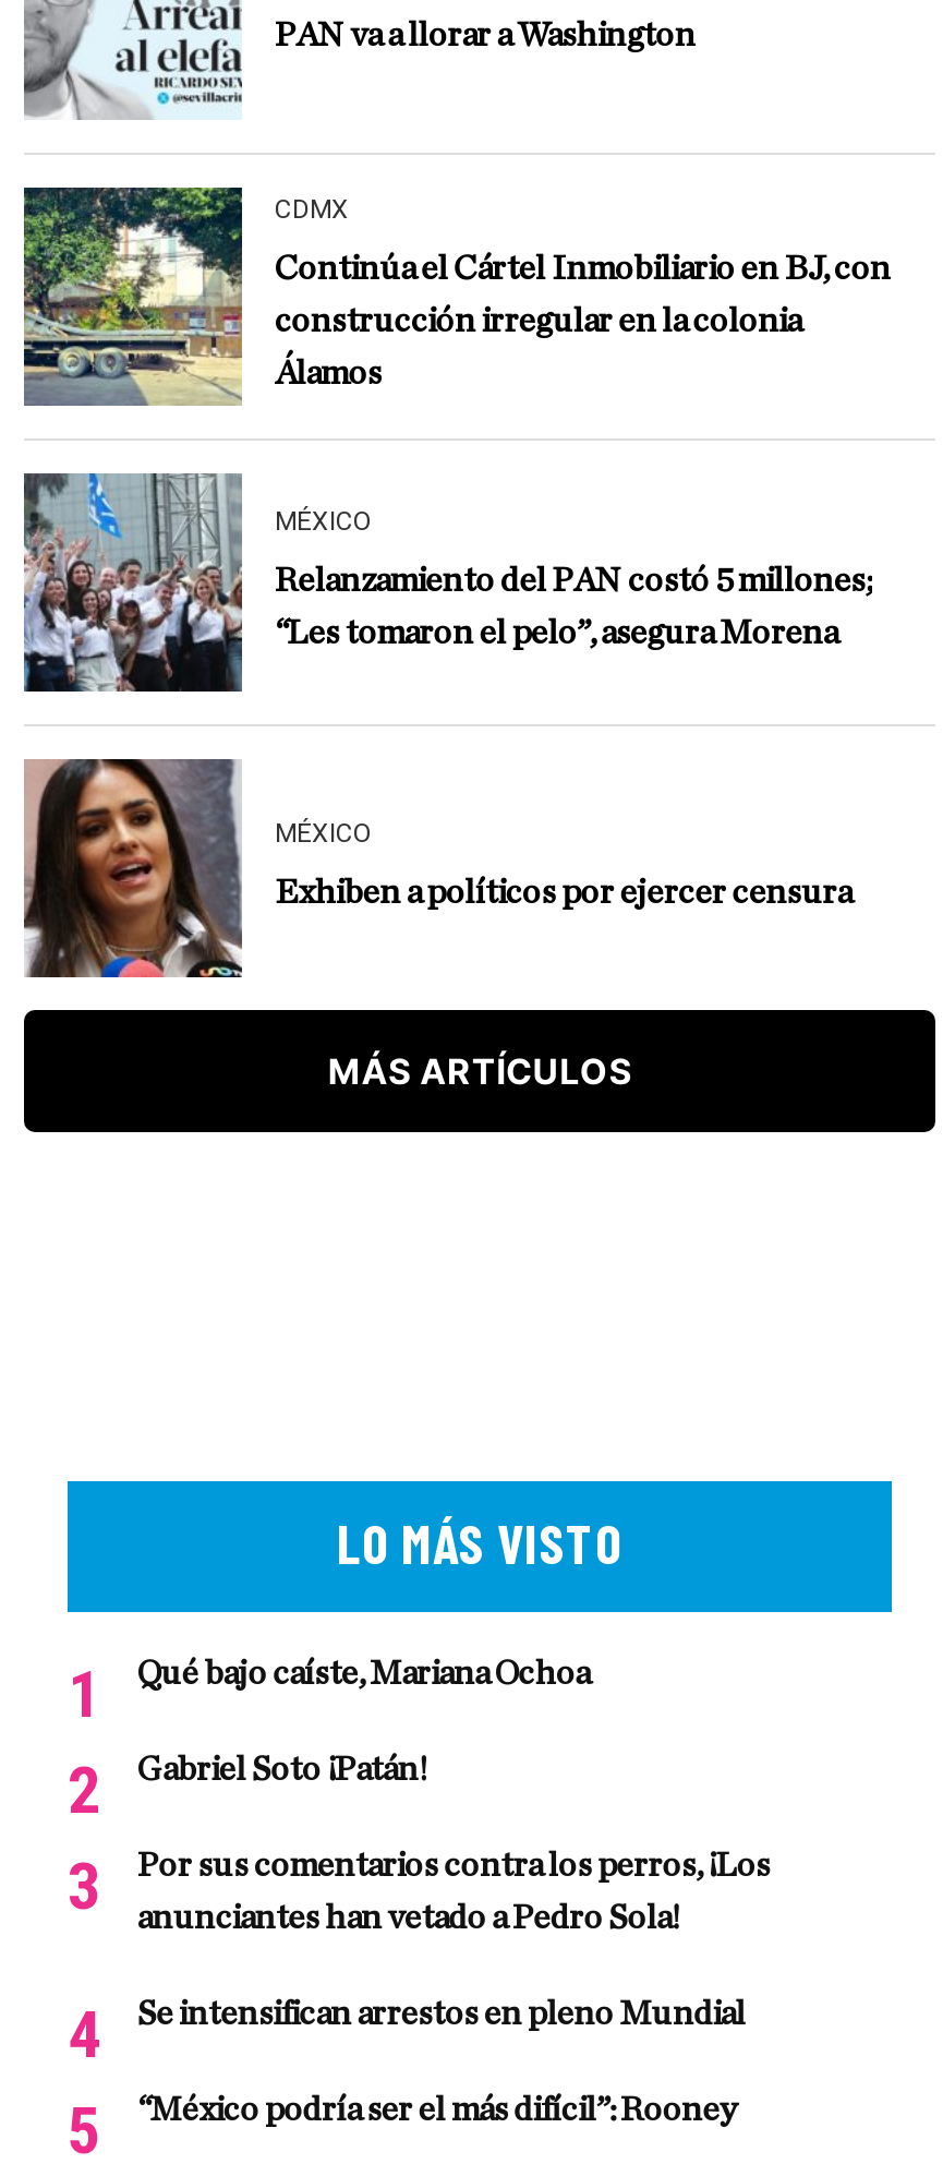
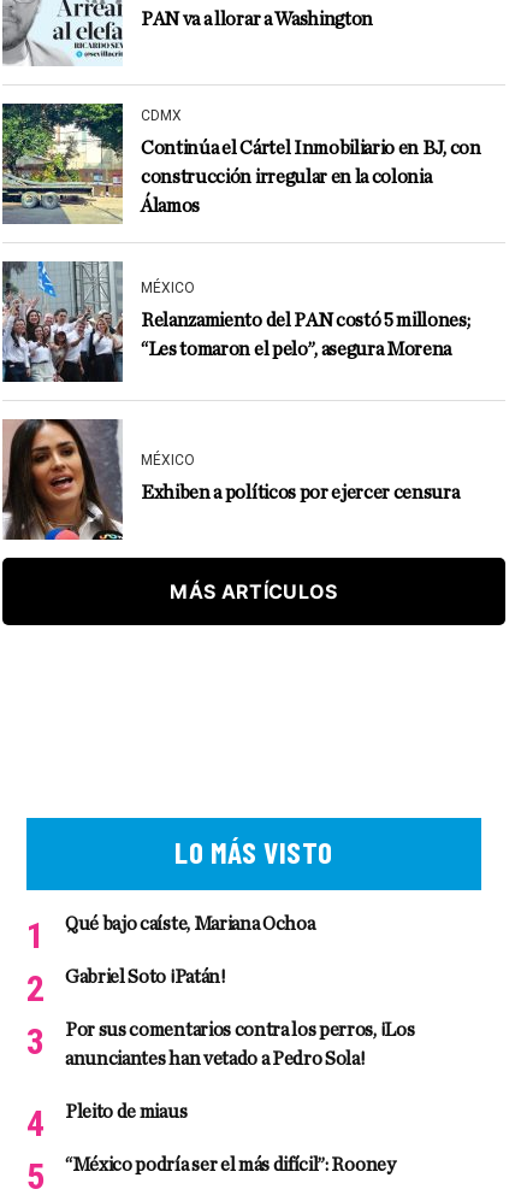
- Se intensifican arrestos en pleno Mundial
+ Pleito de miaus
